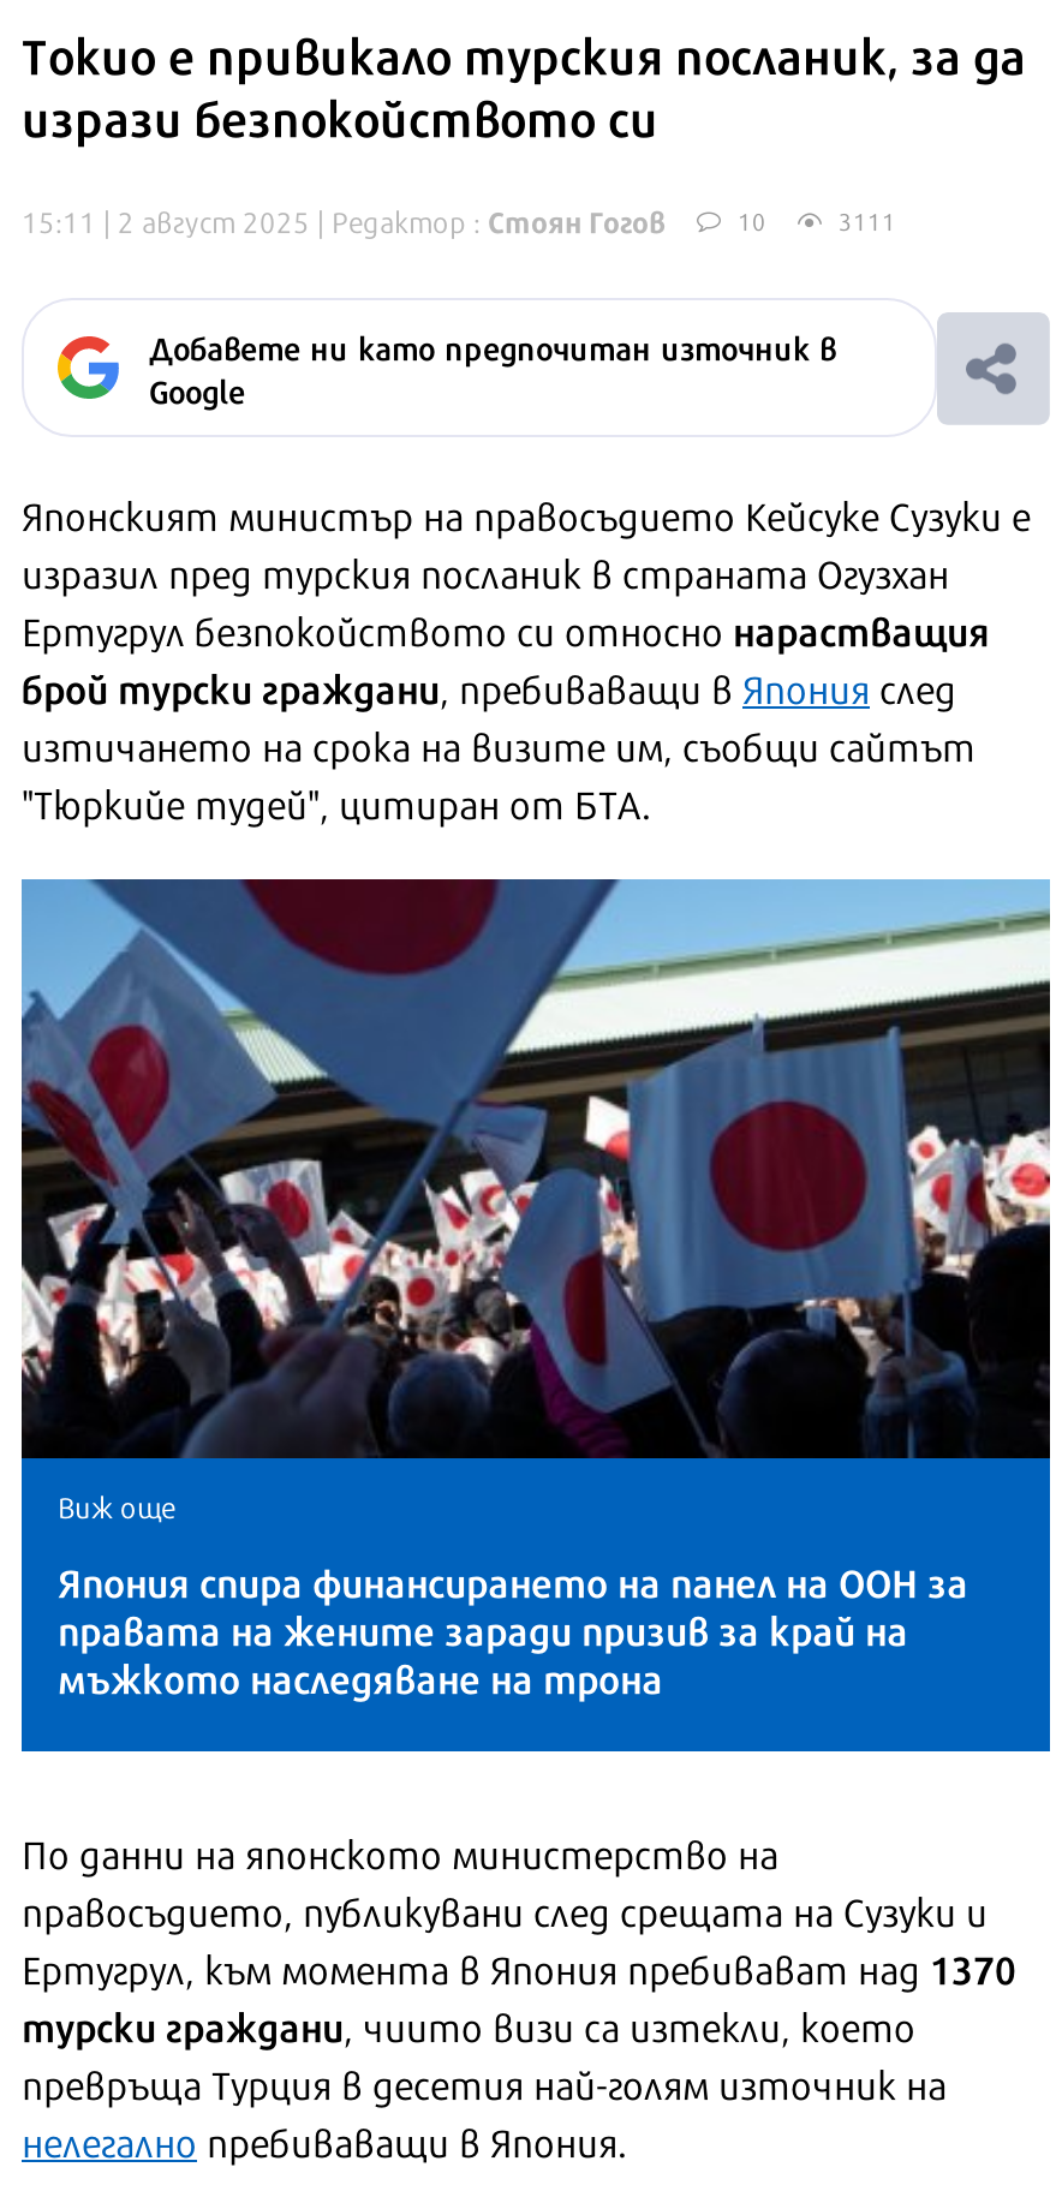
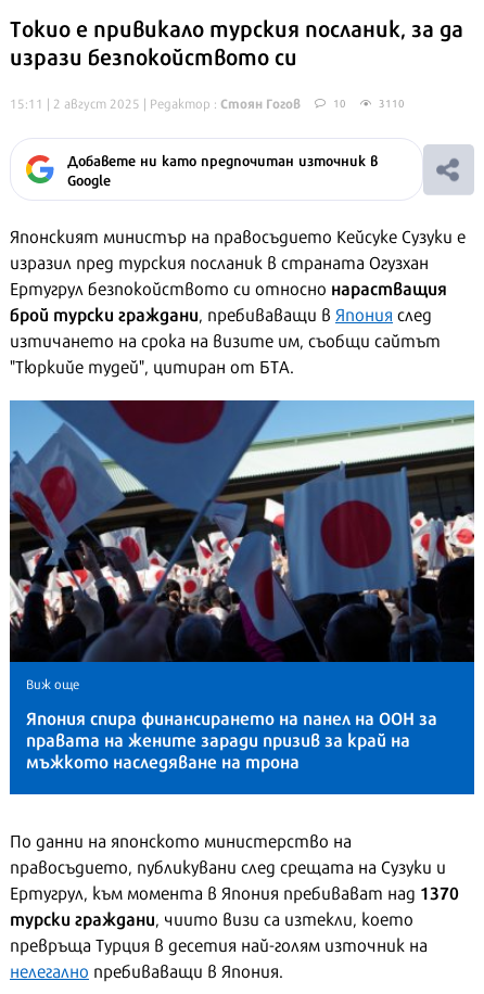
- 3111
+ 3110
